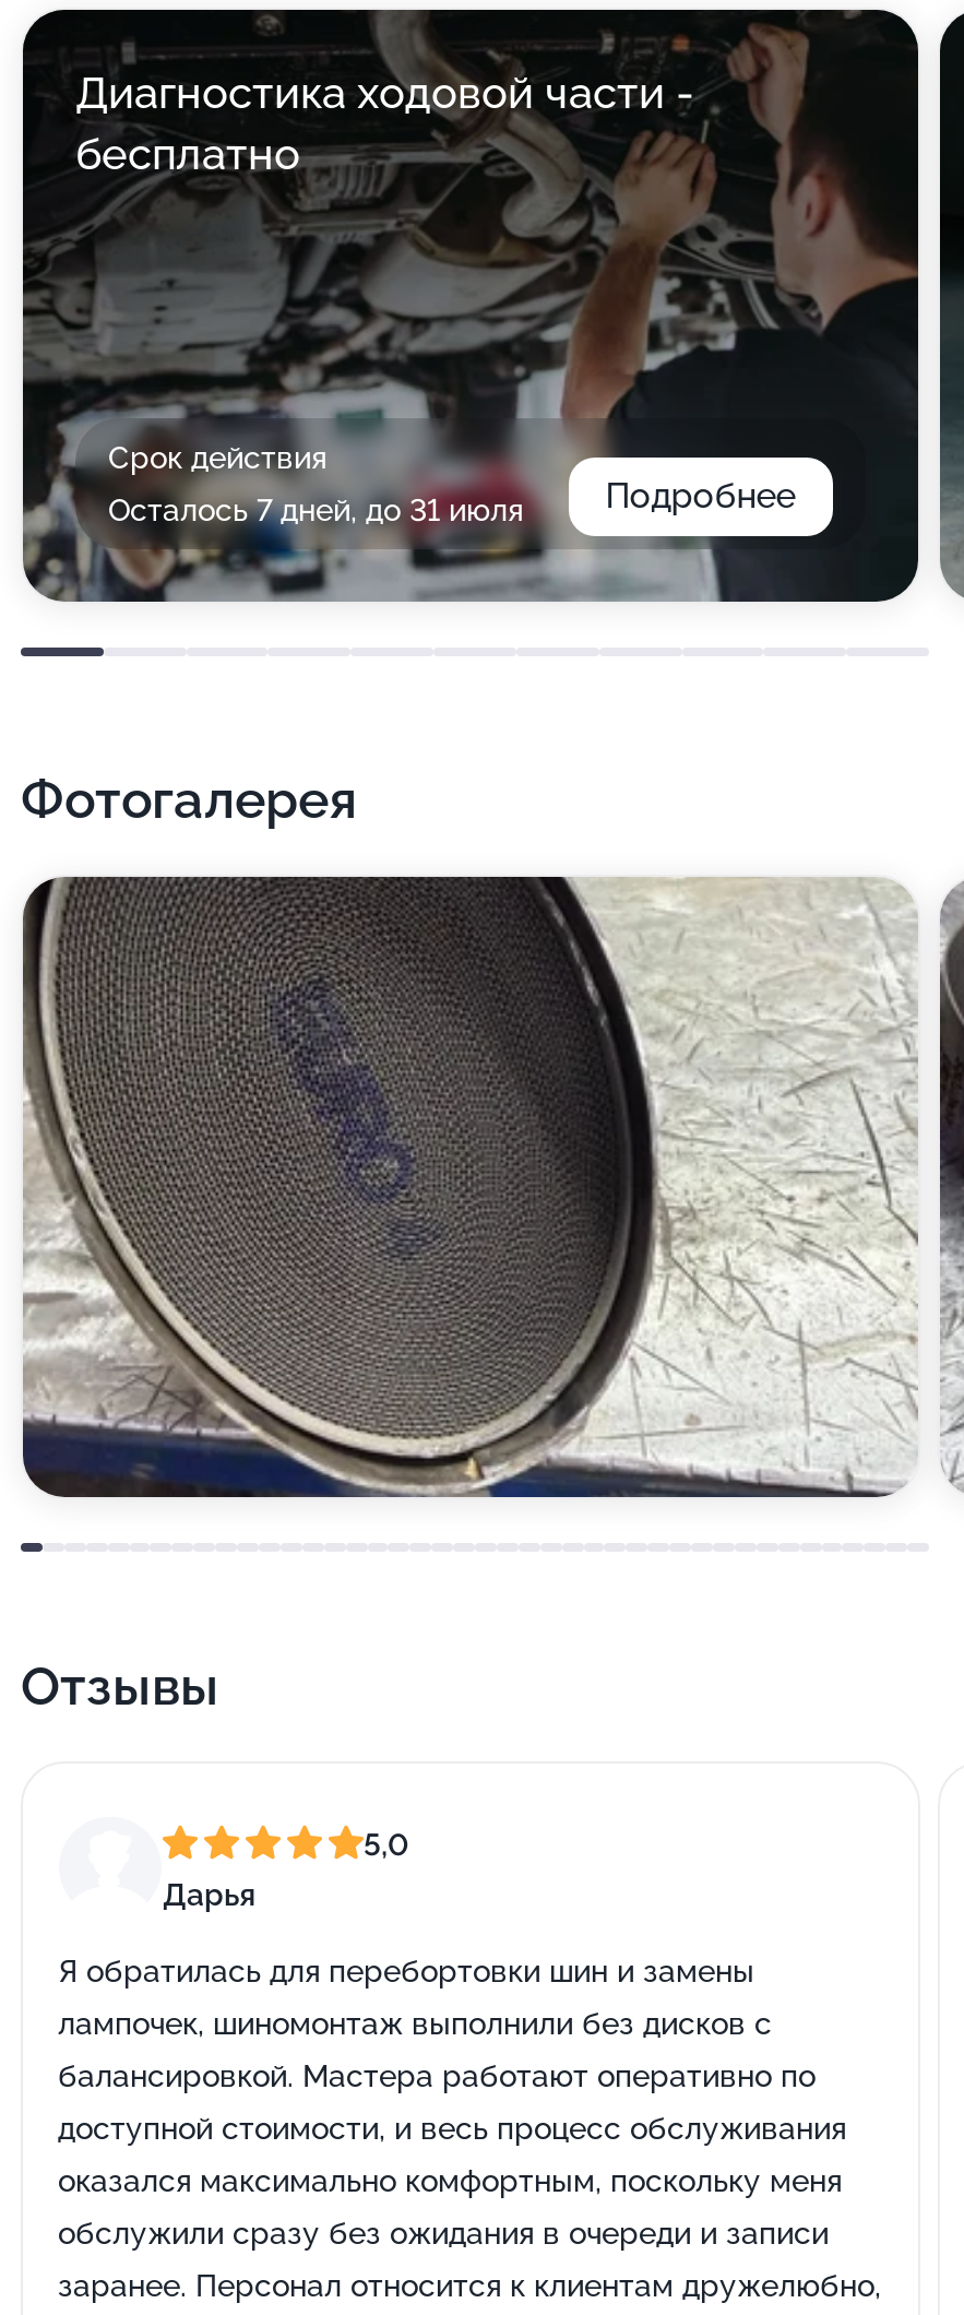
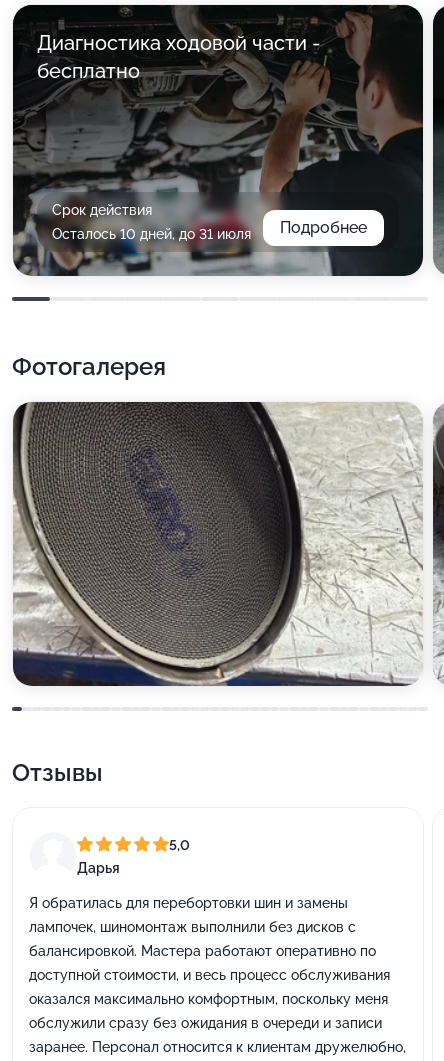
- Осталось 7 дней, до 31 июля
+ Осталось 10 дней, до 31 июля
